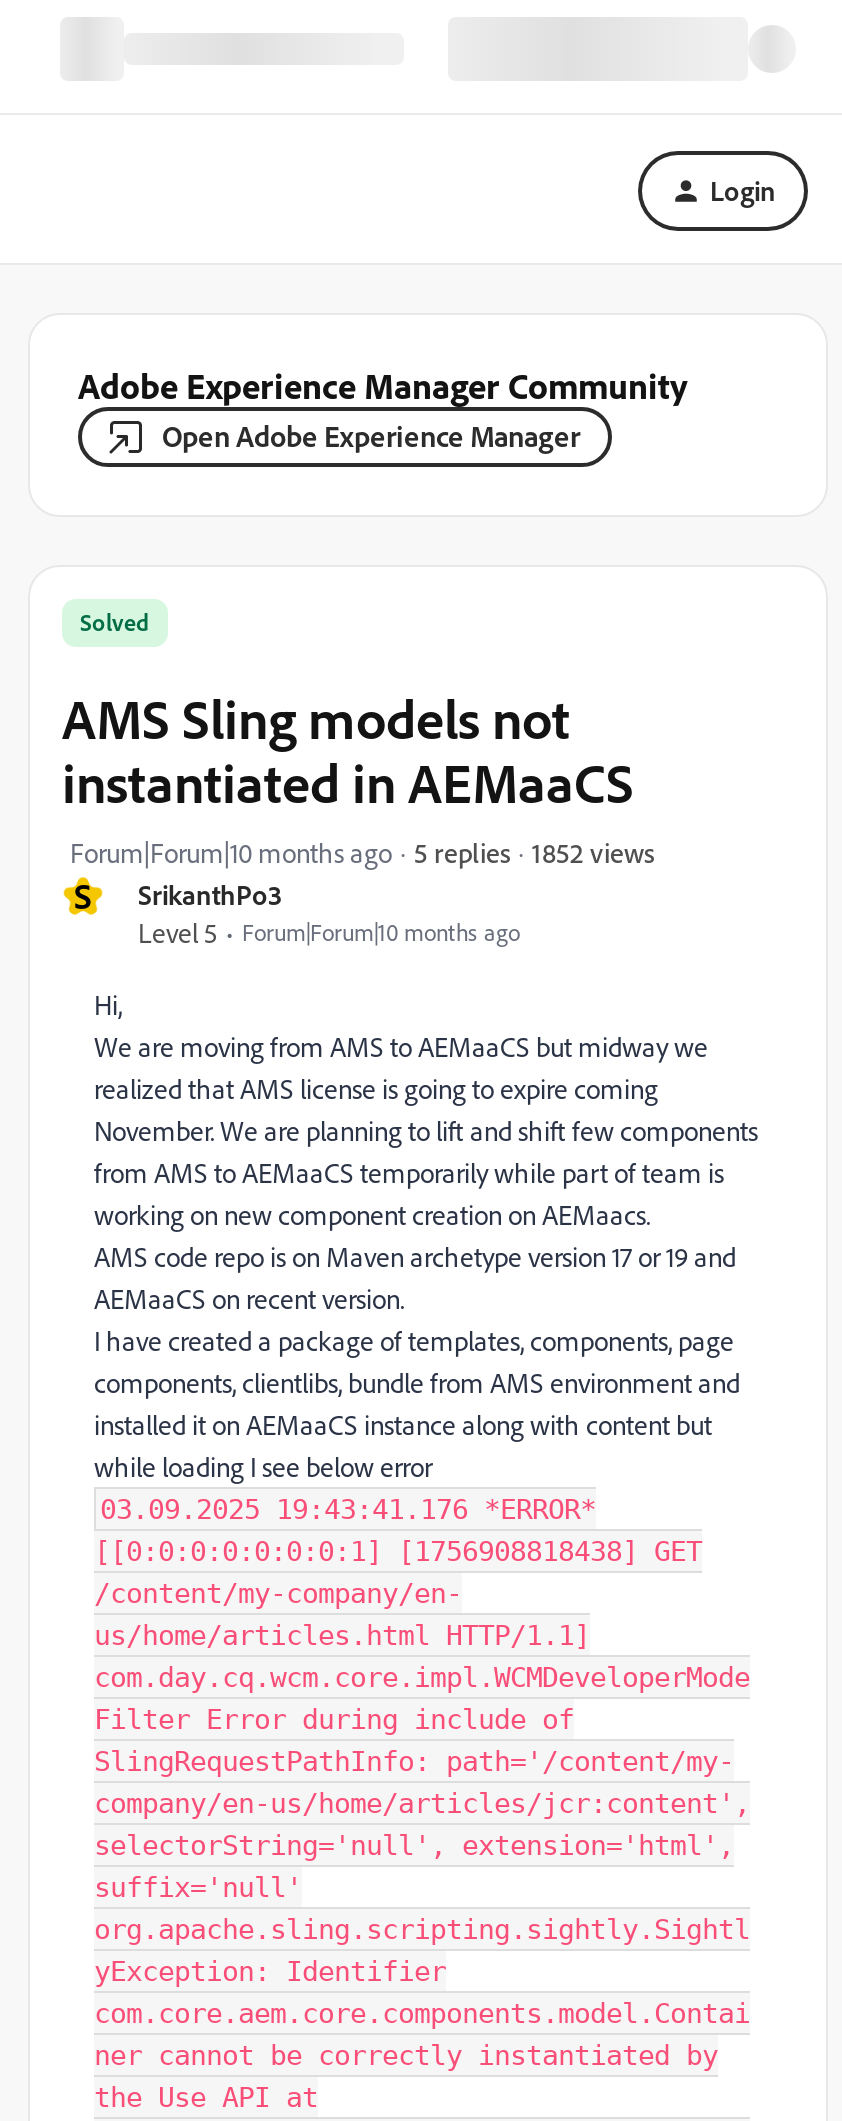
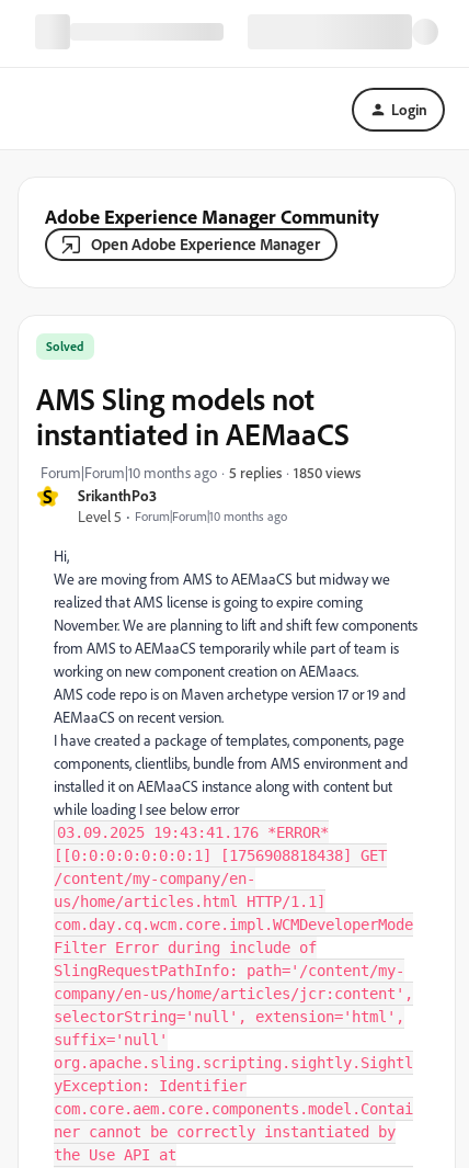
- 1852 views
+ 1850 views
